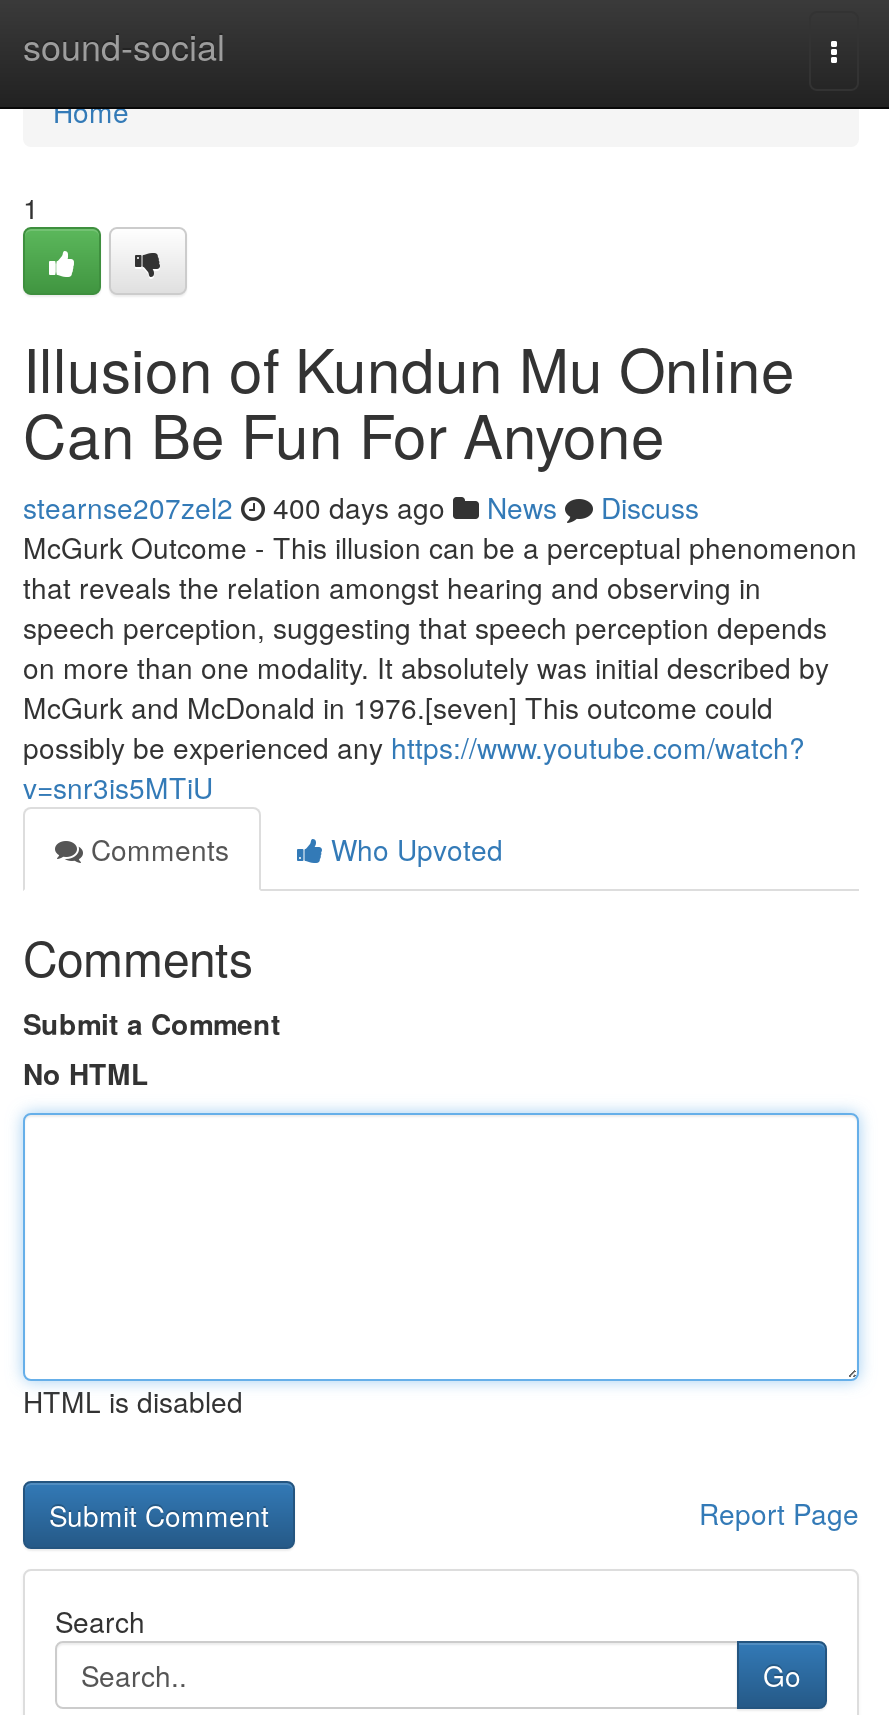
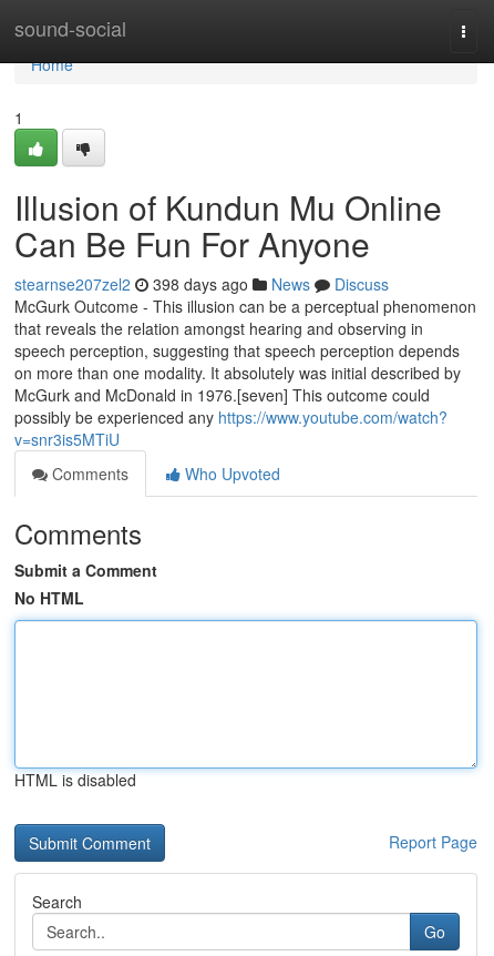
- stearnse207zel2 400 days ago News Discuss
+ stearnse207zel2 398 days ago News Discuss
